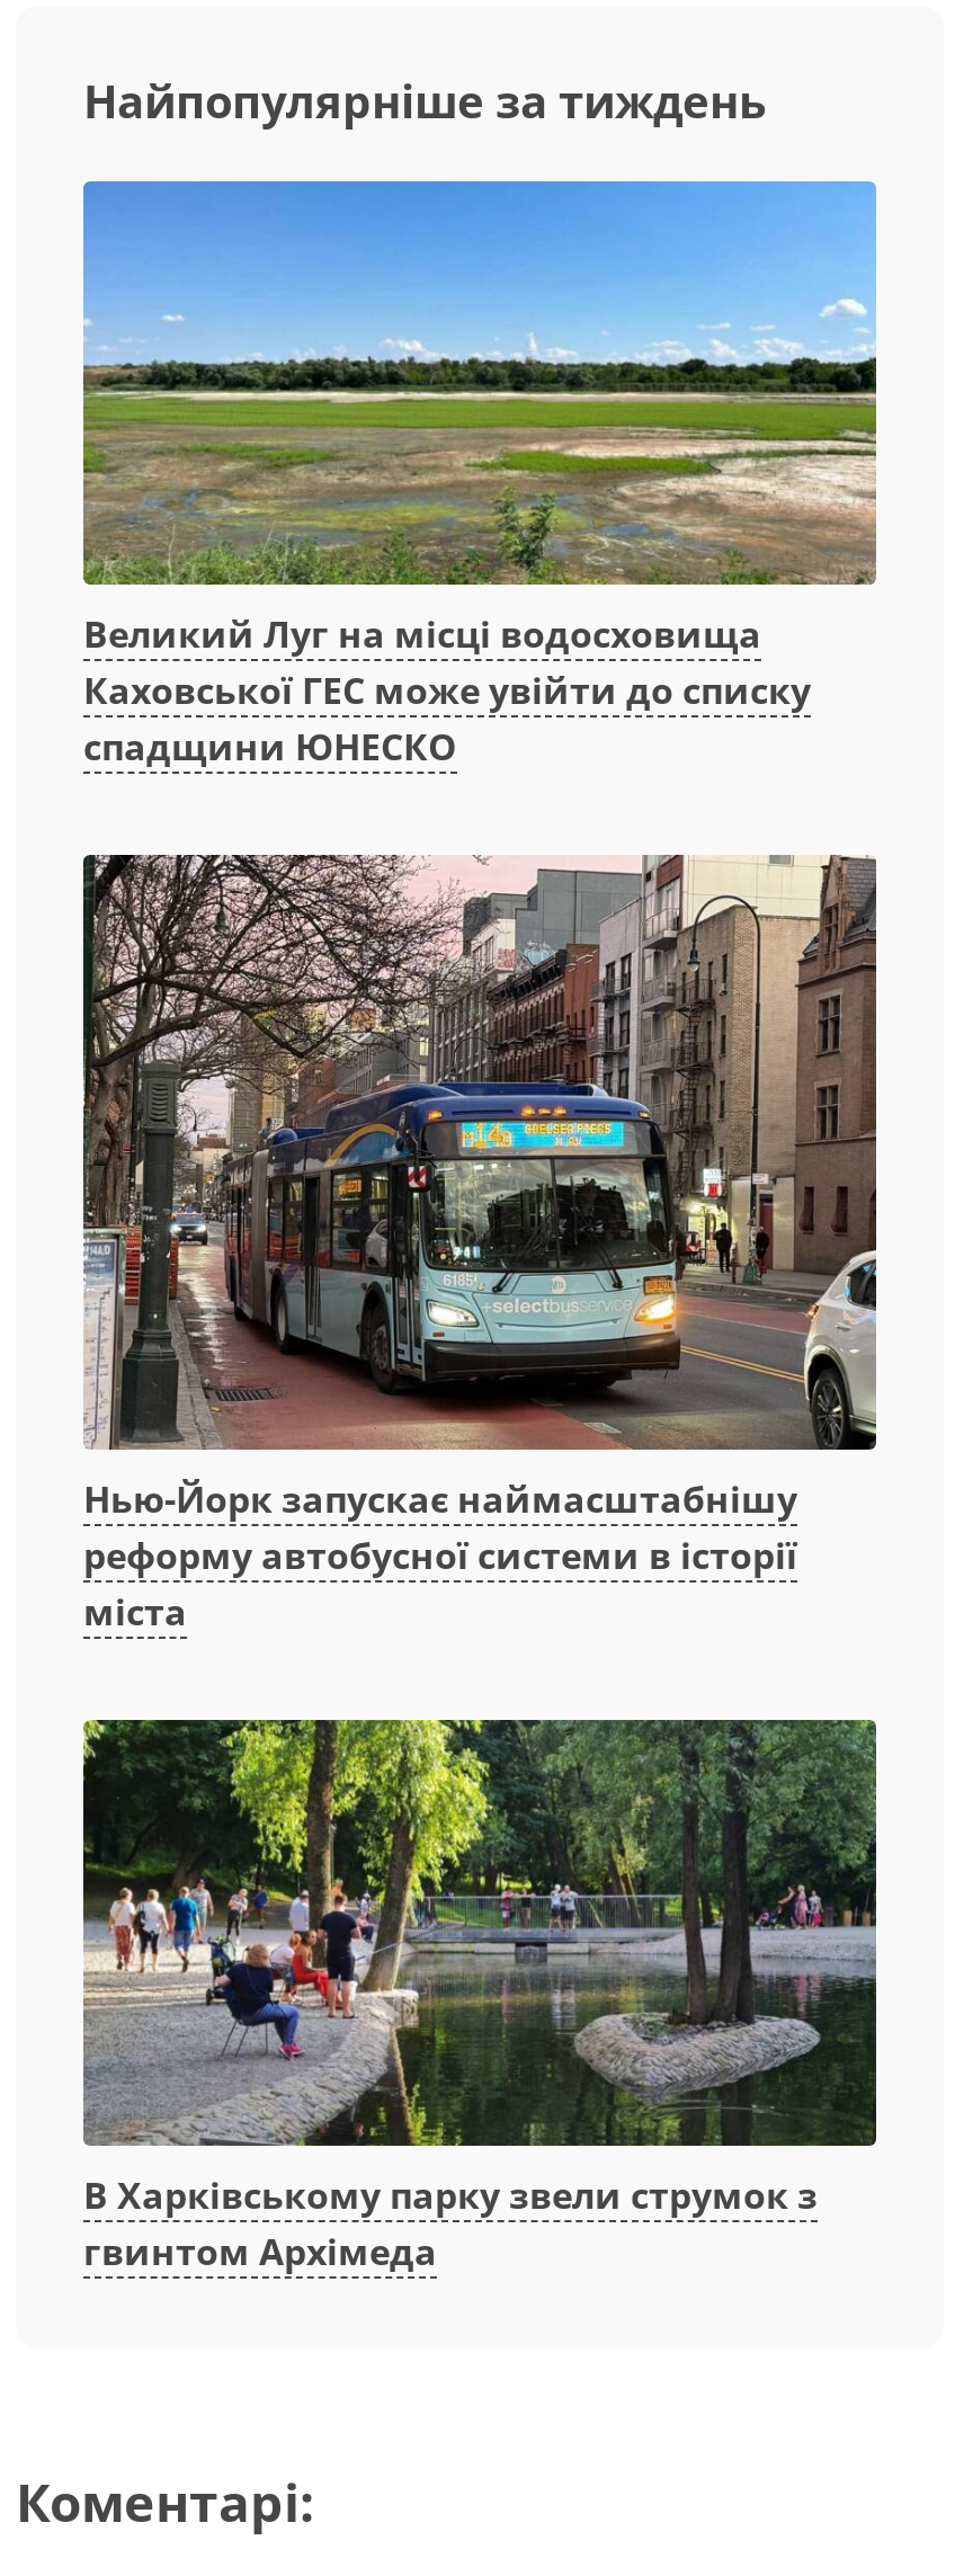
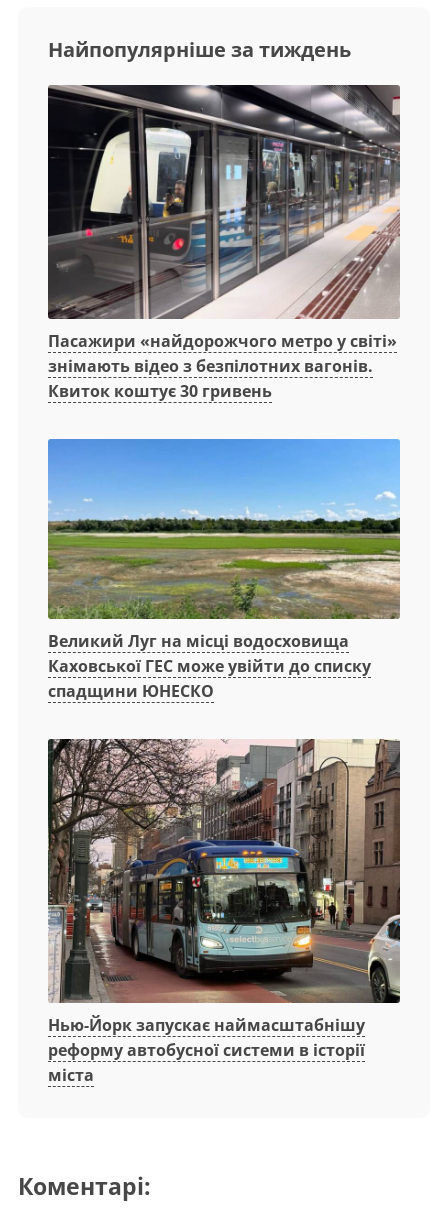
+ [image]
+ Пасажири «найдорожчого метро у світі»
+ знімають відео з безпілотних вагонів.
+ Квиток коштує 30 гривень

moved down: [image] | Великий Луг на місці водосховища | Каховської ГЕС може увійти до списку | спадщини ЮНЕСКО | Нью-Йорк запускає наймасштабнішу | реформу автобусної системи в історії | міста

- [image]
- В Харківському парку звели струмок з
- гвинтом Архімеда
